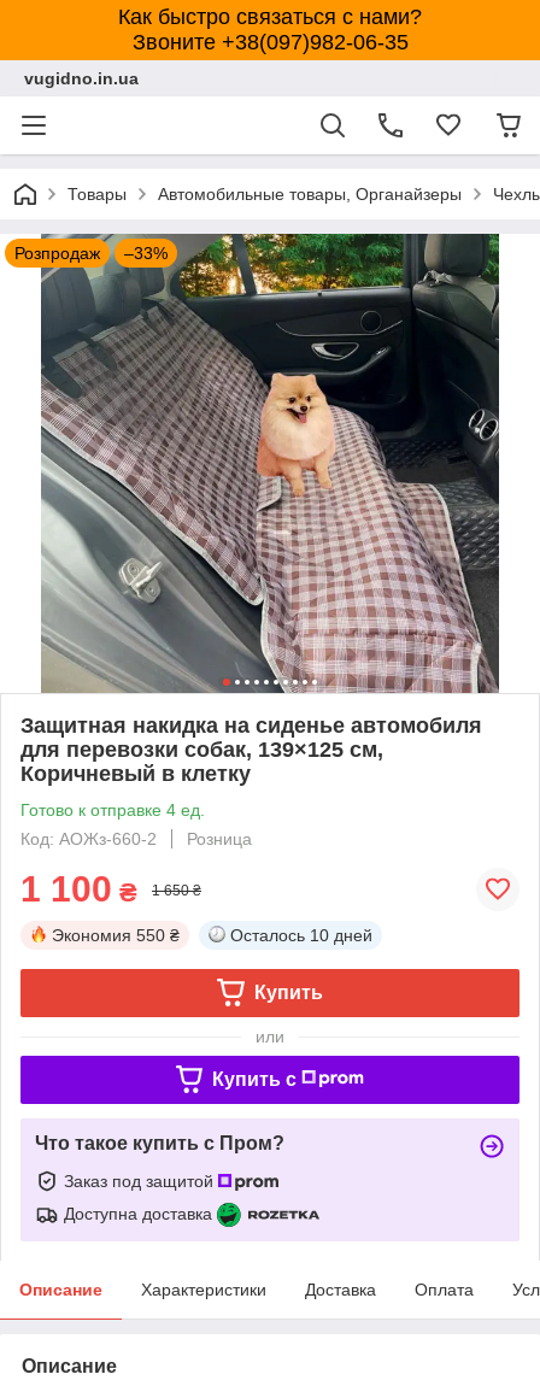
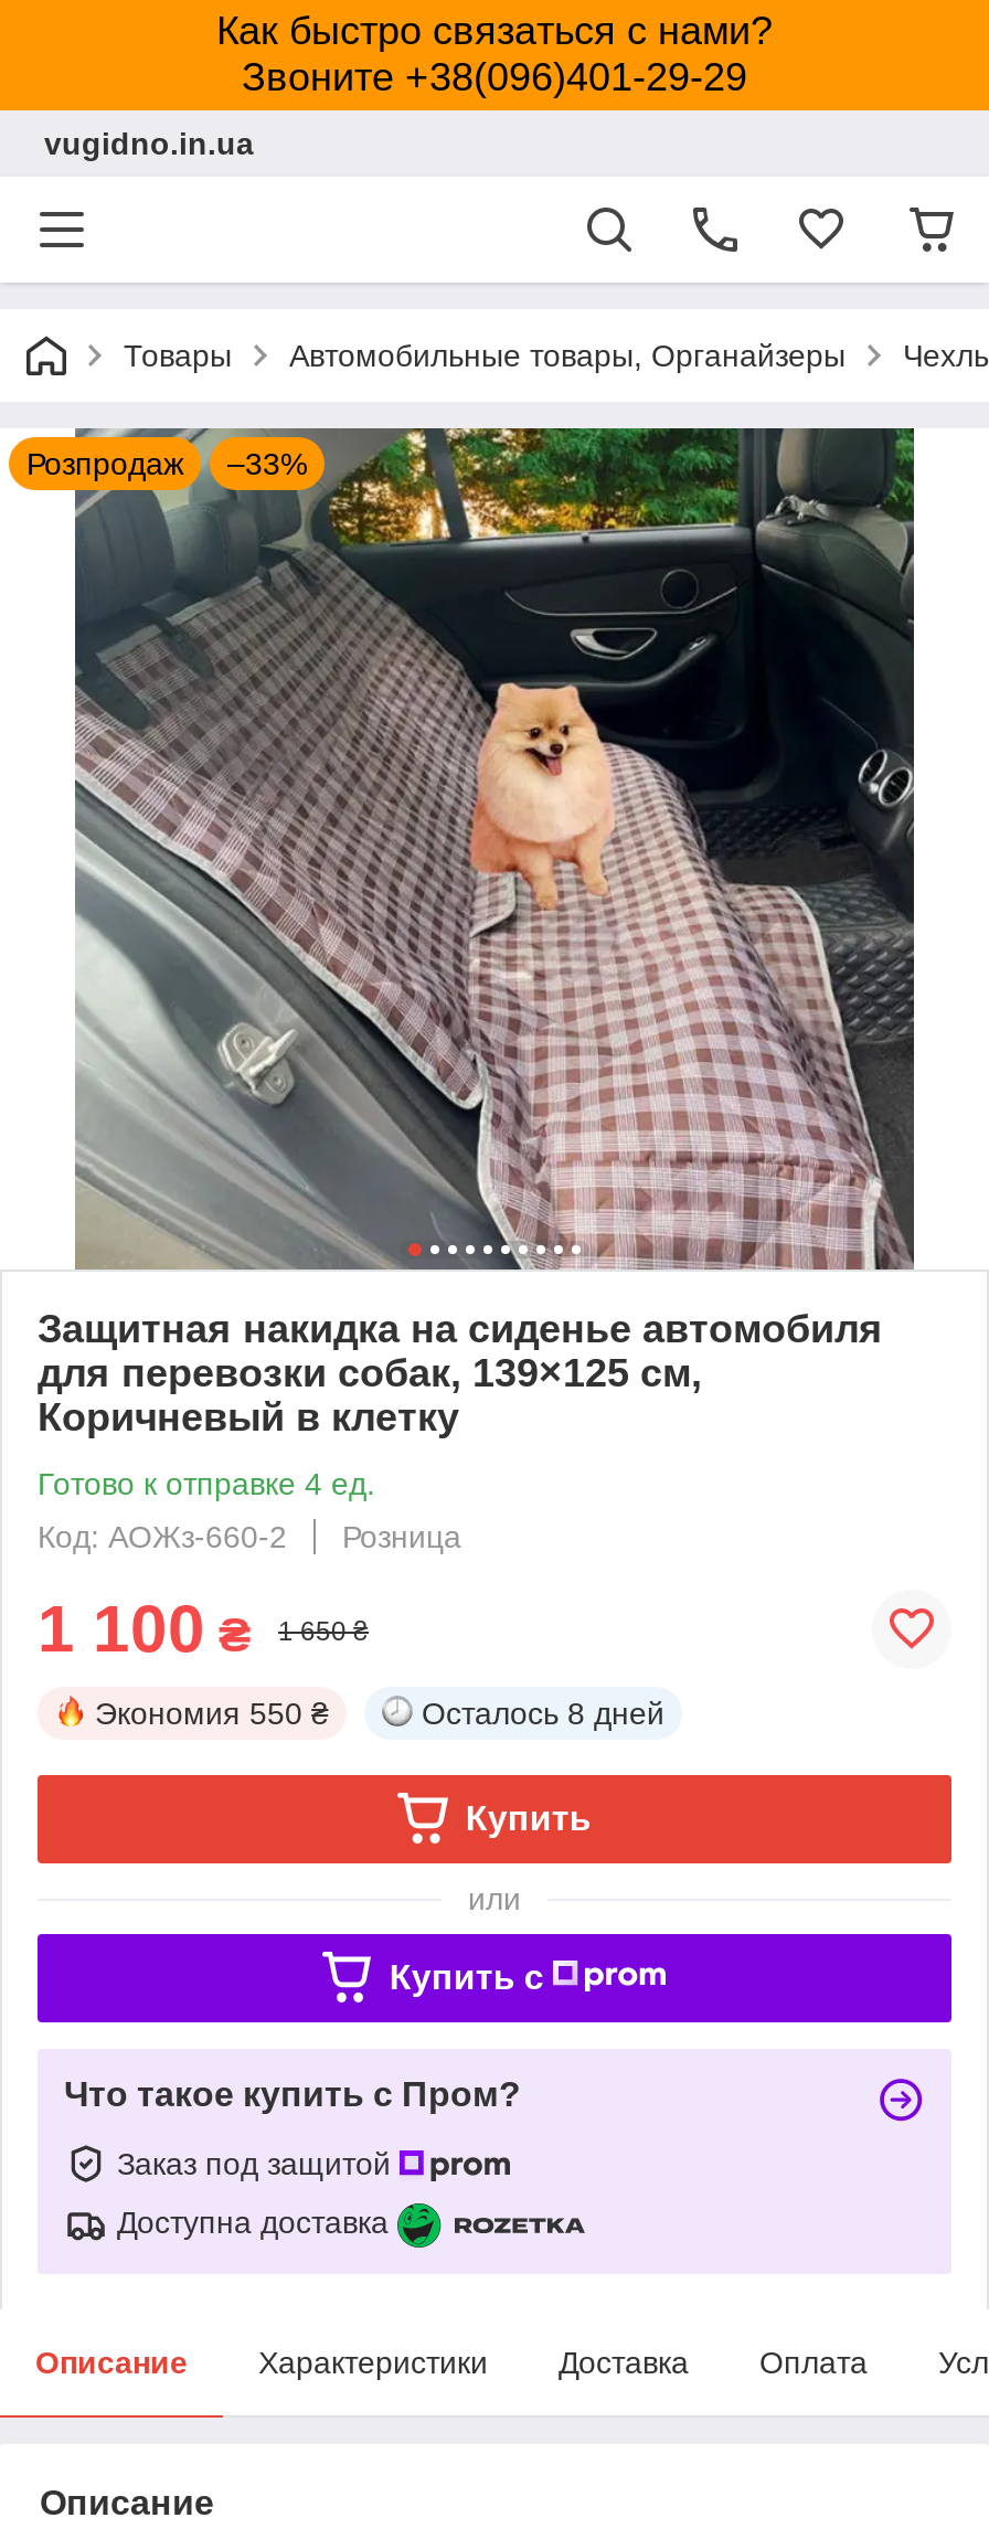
- Звоните +38(097)982-06-35
+ Звоните +38(096)401-29-29

- Осталось 10 дней
+ Осталось 8 дней
